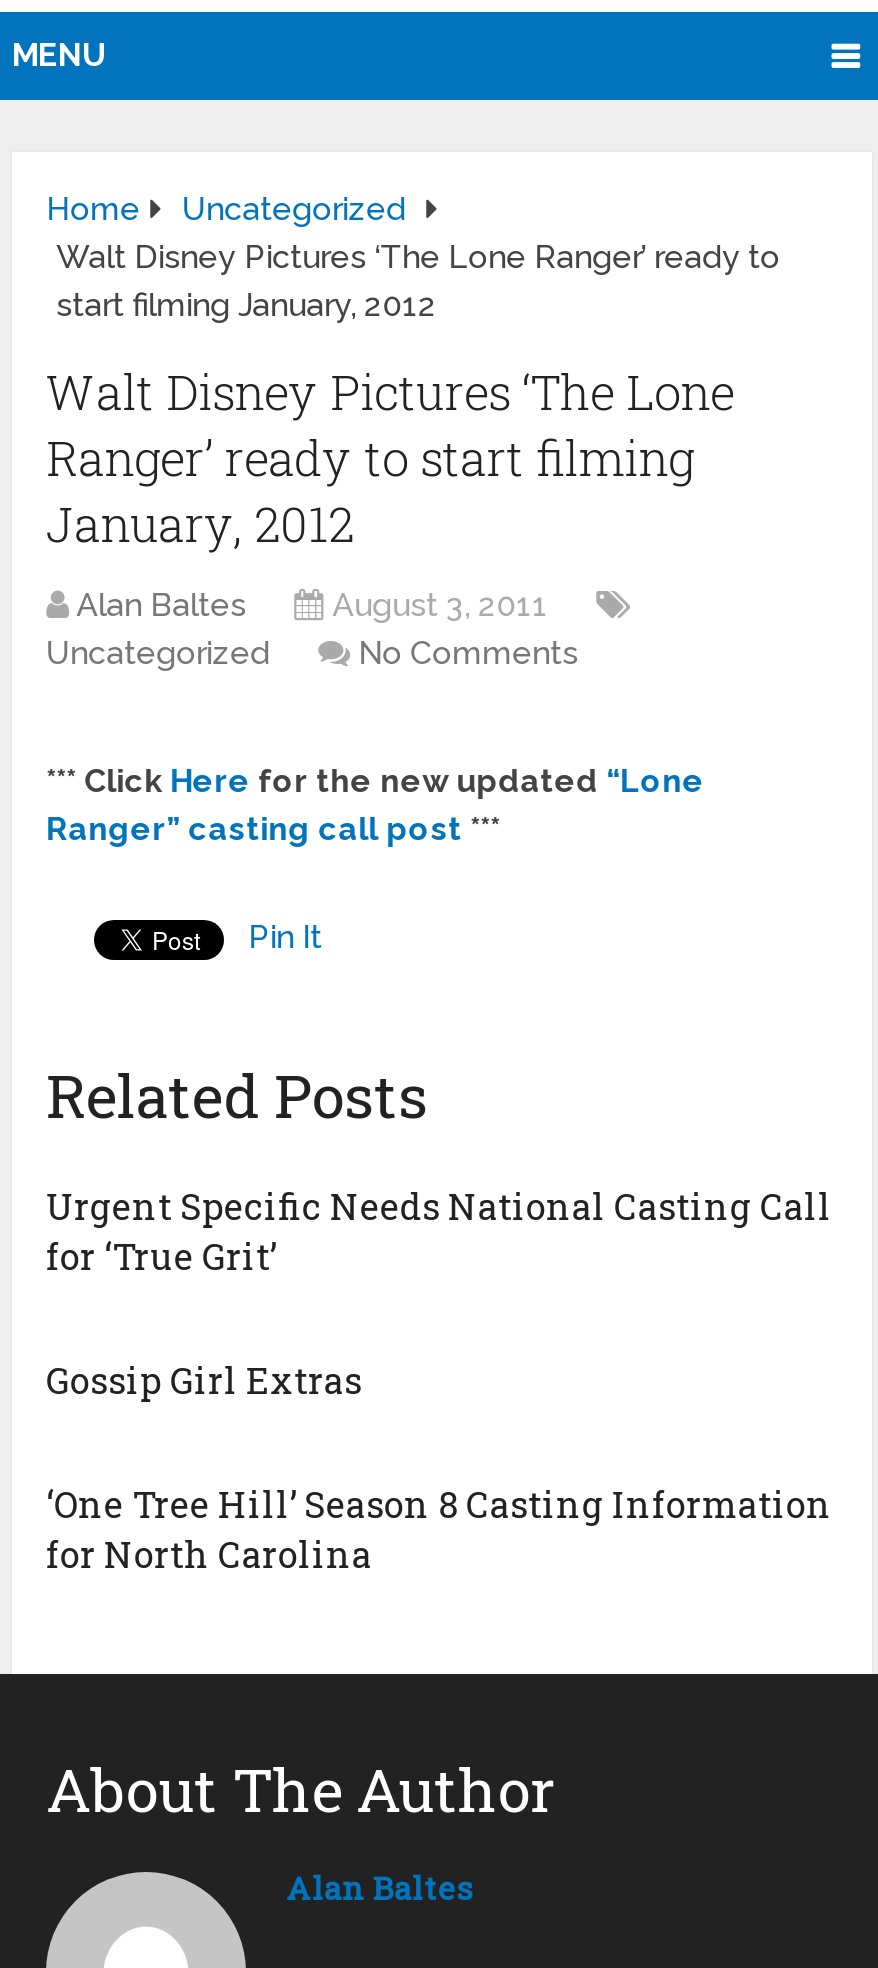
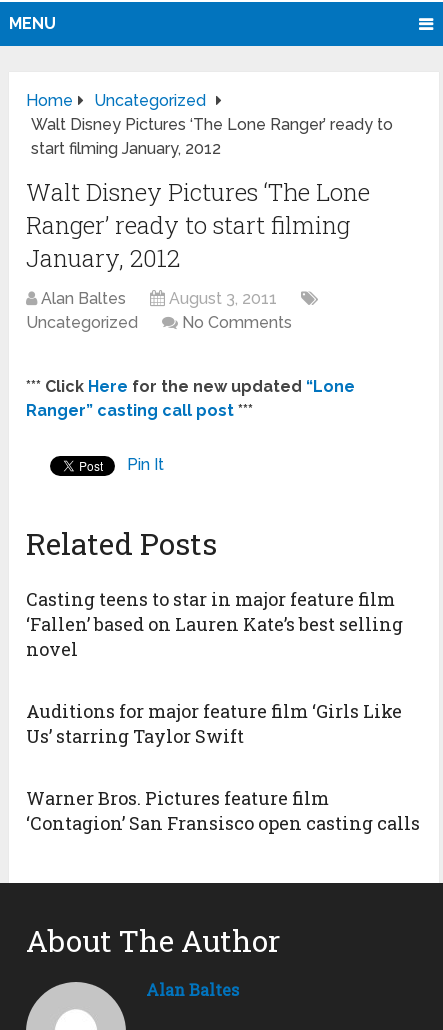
- Urgent Specific Needs National Casting Call
- for ‘True Grit’
+ Casting teens to star in major feature film
+ ‘Fallen’ based on Lauren Kate’s best selling
+ novel

- Gossip Girl Extras
+ Auditions for major feature film ‘Girls Like
+ Us’ starring Taylor Swift

- ‘One Tree Hill’ Season 8 Casting Information
- for North Carolina
+ Warner Bros. Pictures feature film
+ ‘Contagion’ San Fransisco open casting calls
